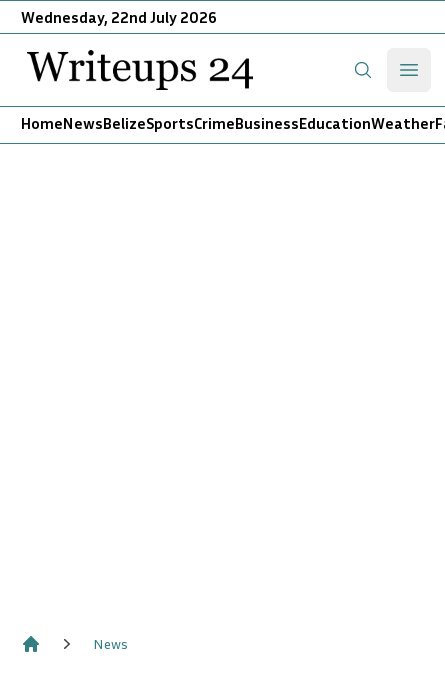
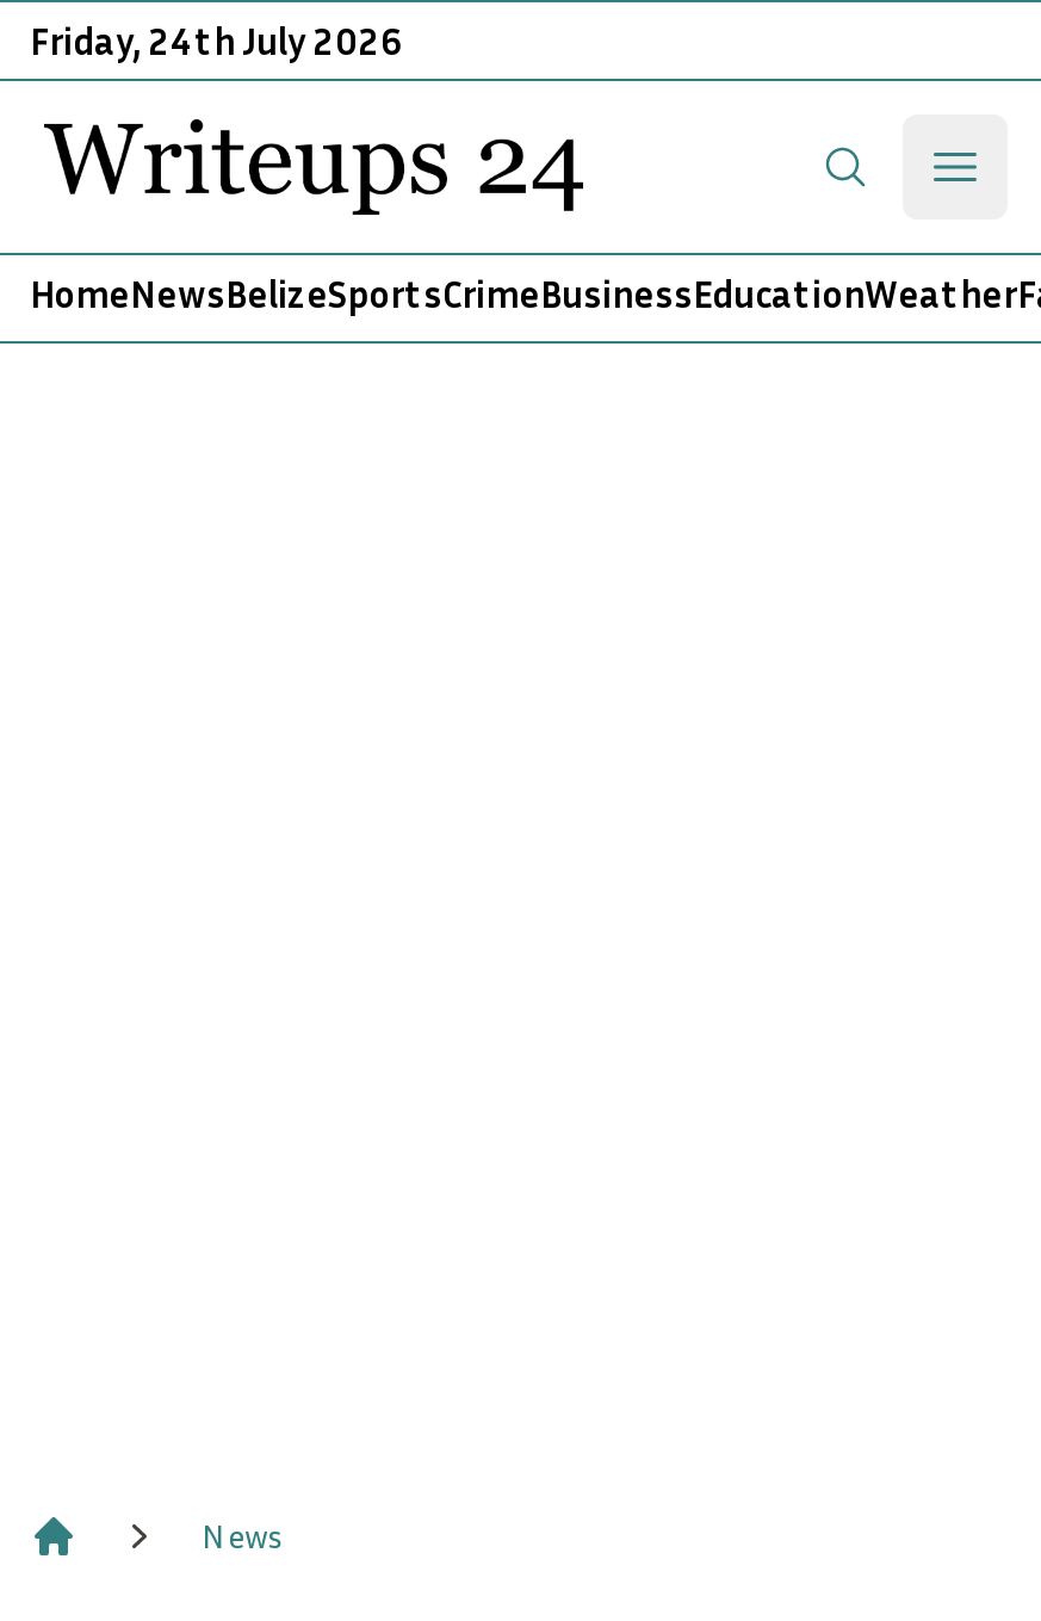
- Wednesday, 22nd July 2026
+ Friday, 24th July 2026
